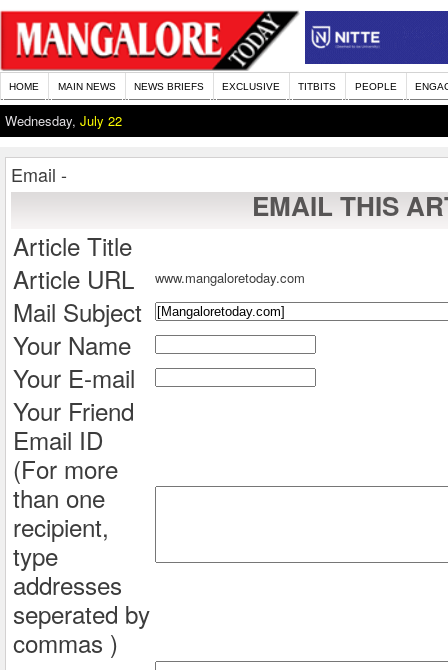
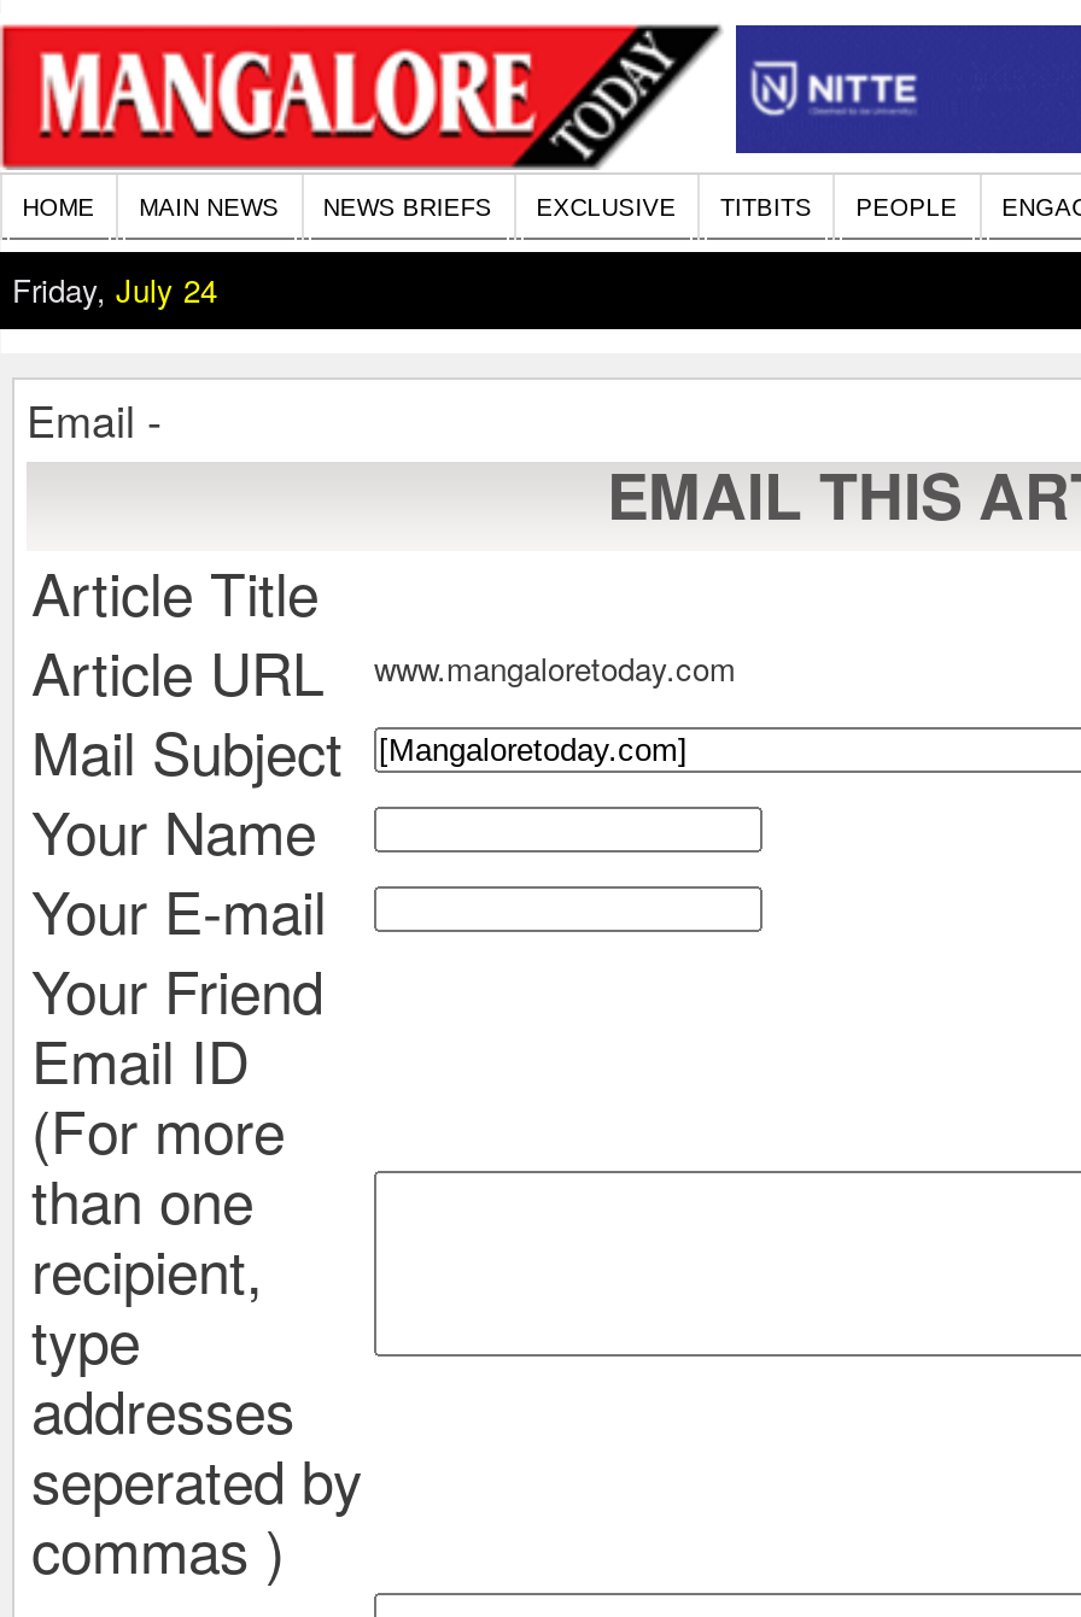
- Wednesday, July 22
+ Friday, July 24
